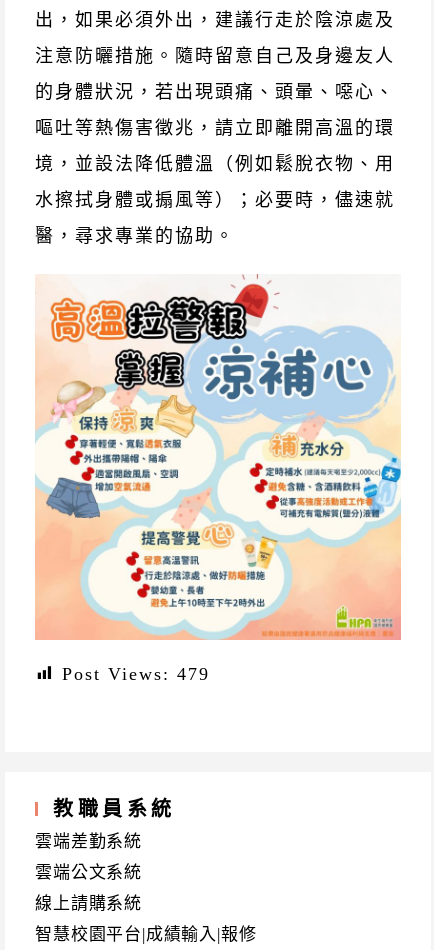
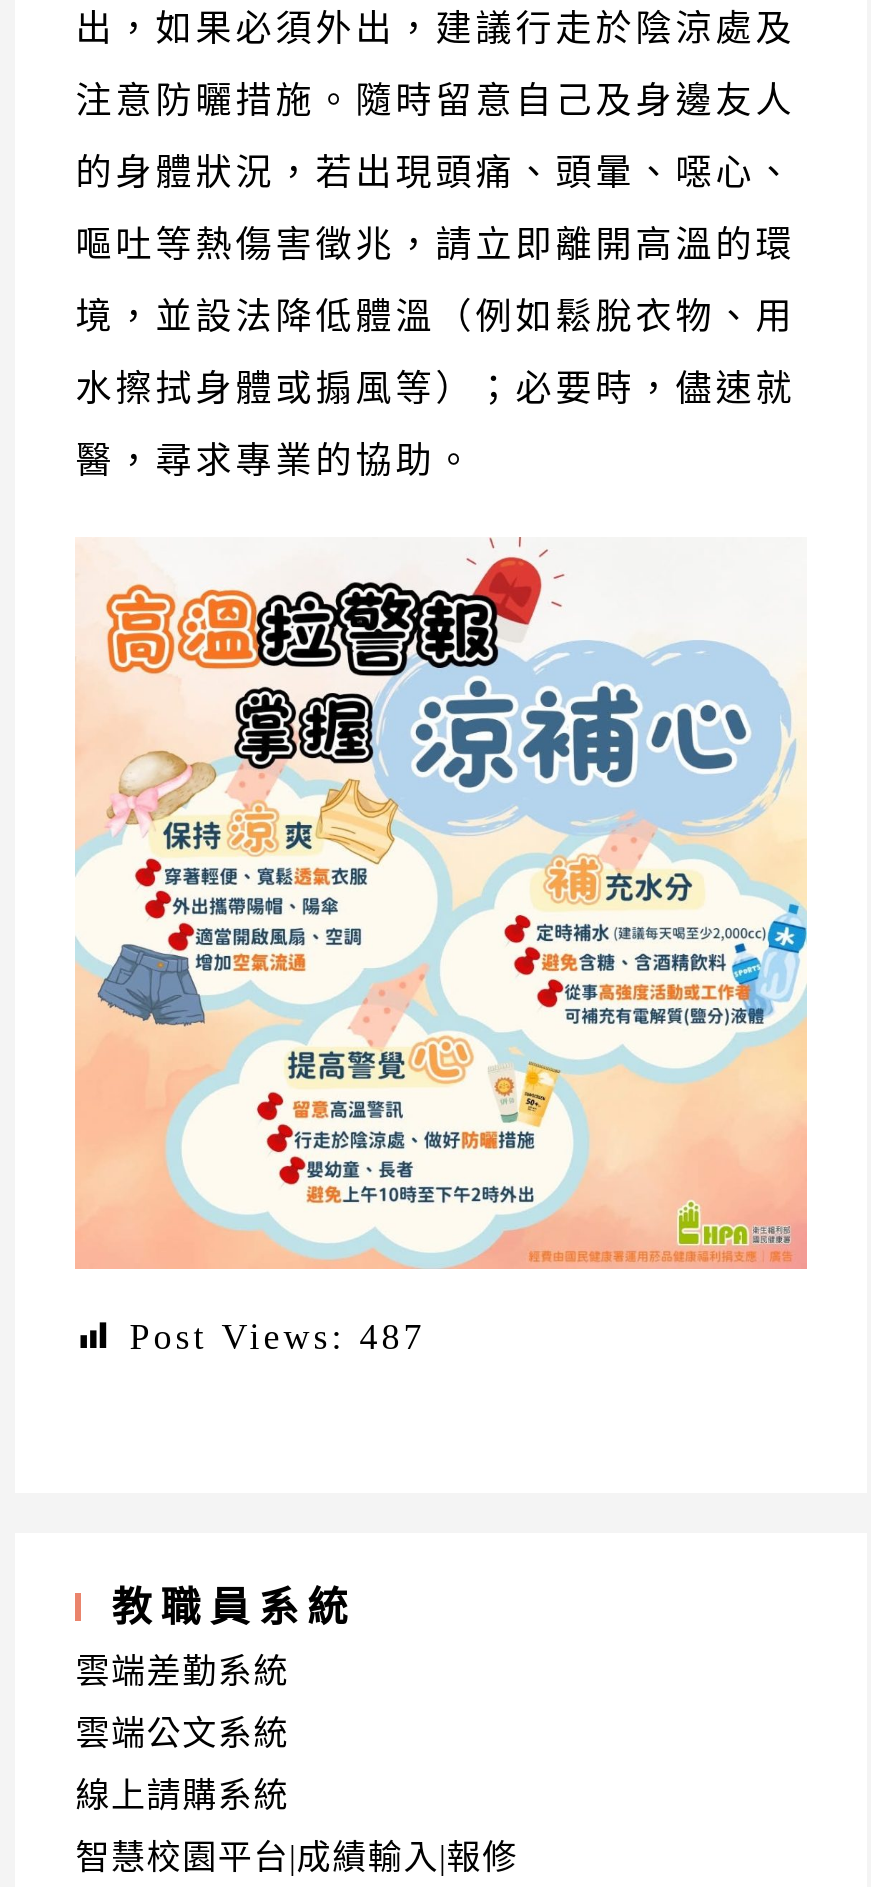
- Post Views: 479
+ Post Views: 487
